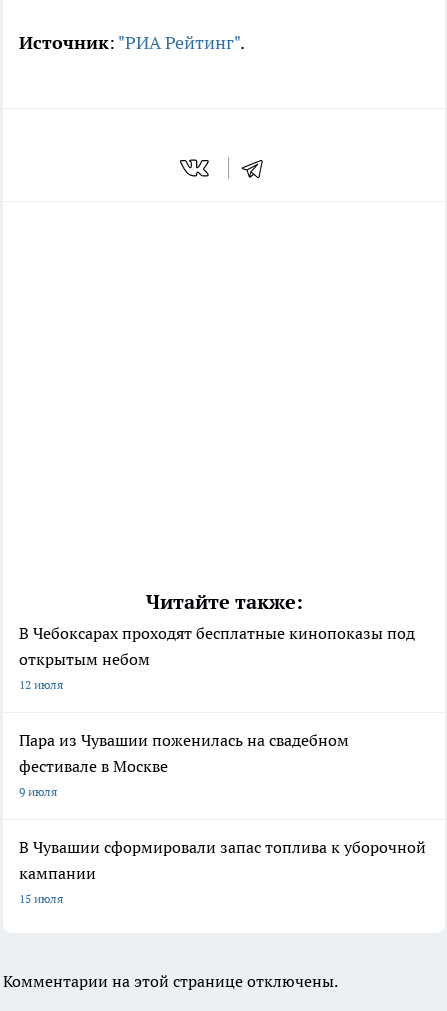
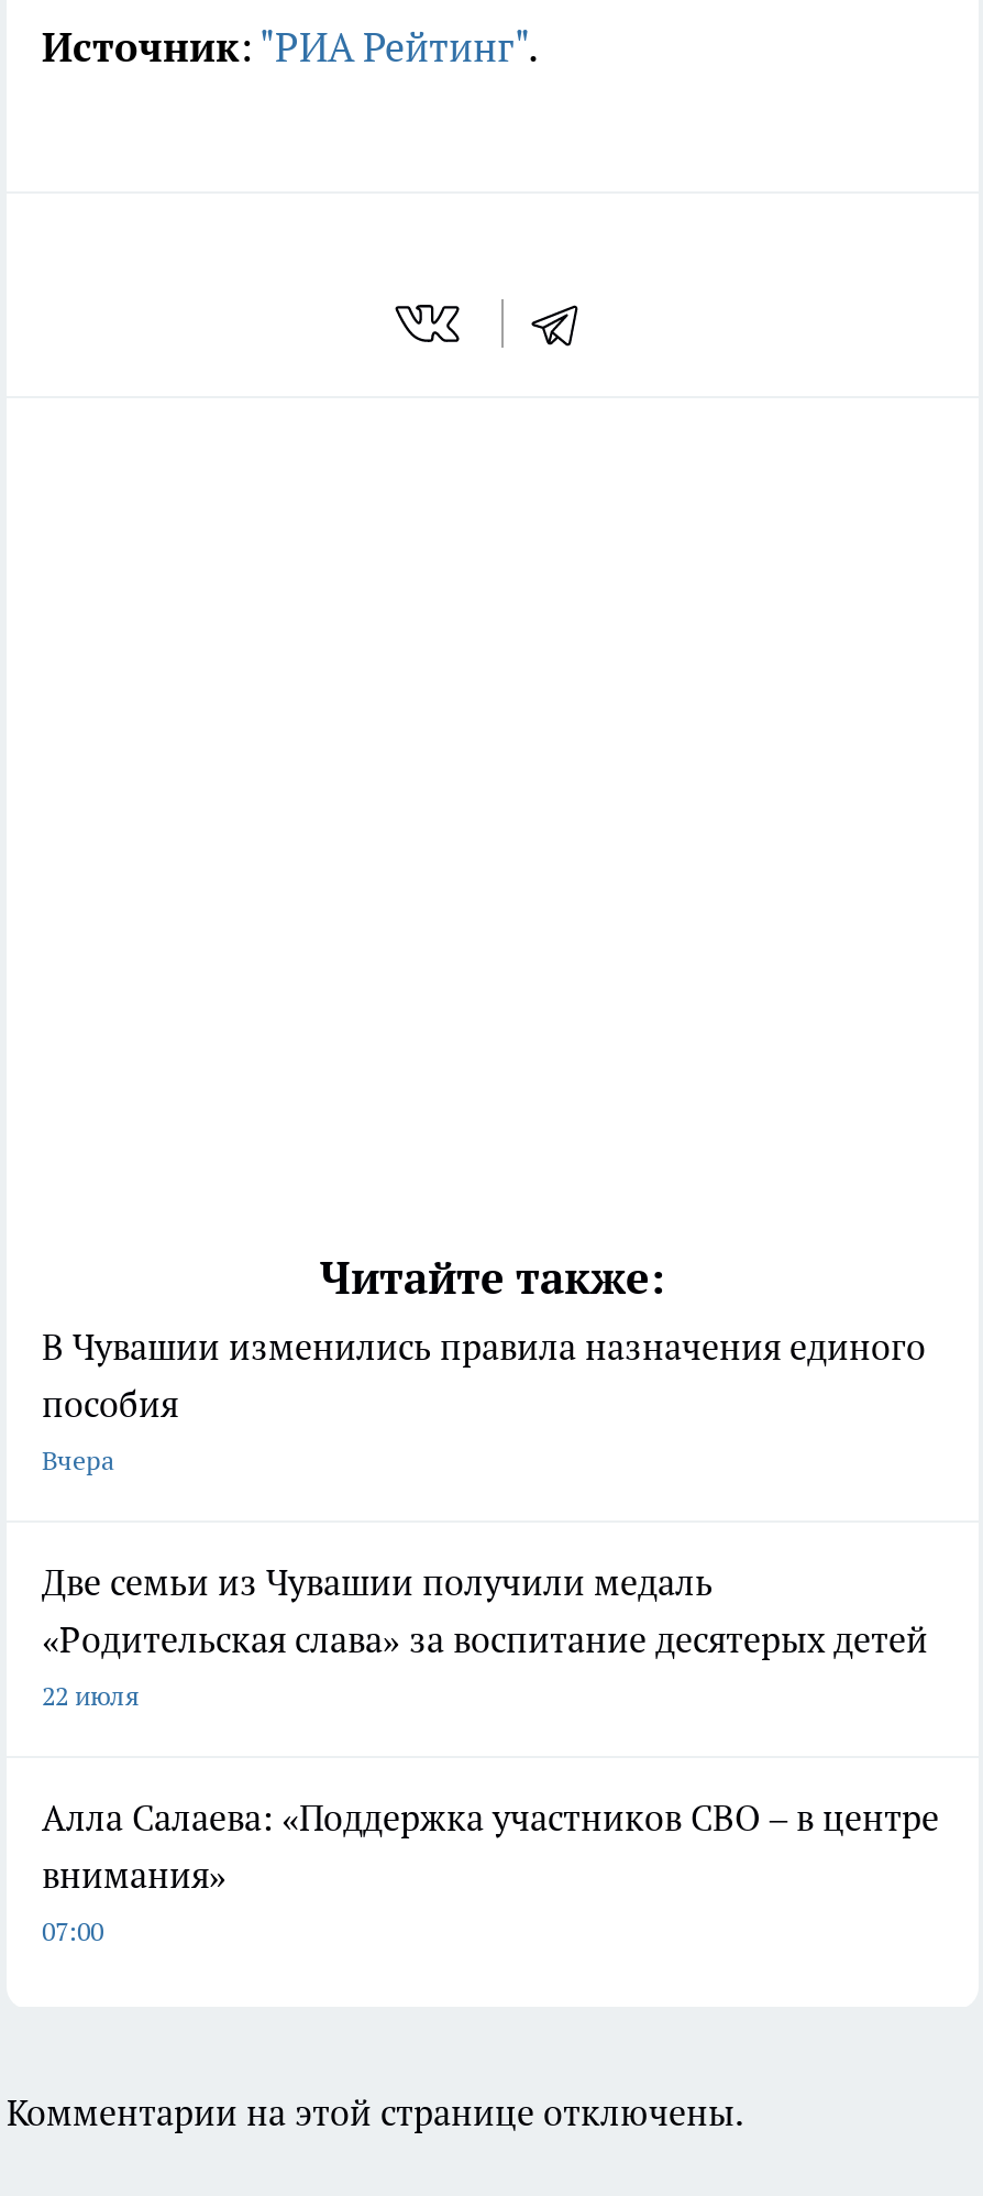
- В Чебоксарах проходят бесплатные кинопоказы под
- открытым небом
- 12 июля
+ В Чувашии изменились правила назначения единого
+ пособия
+ Вчера

- Пара из Чувашии поженилась на свадебном
- фестивале в Москве
- 9 июля
+ Две семьи из Чувашии получили медаль
+ «Родительская слава» за воспитание десятерых детей
+ 22 июля

- В Чувашии сформировали запас топлива к уборочной
- кампании
- 15 июля
+ Алла Салаева: «Поддержка участников СВО – в центре
+ внимания»
+ 07:00
